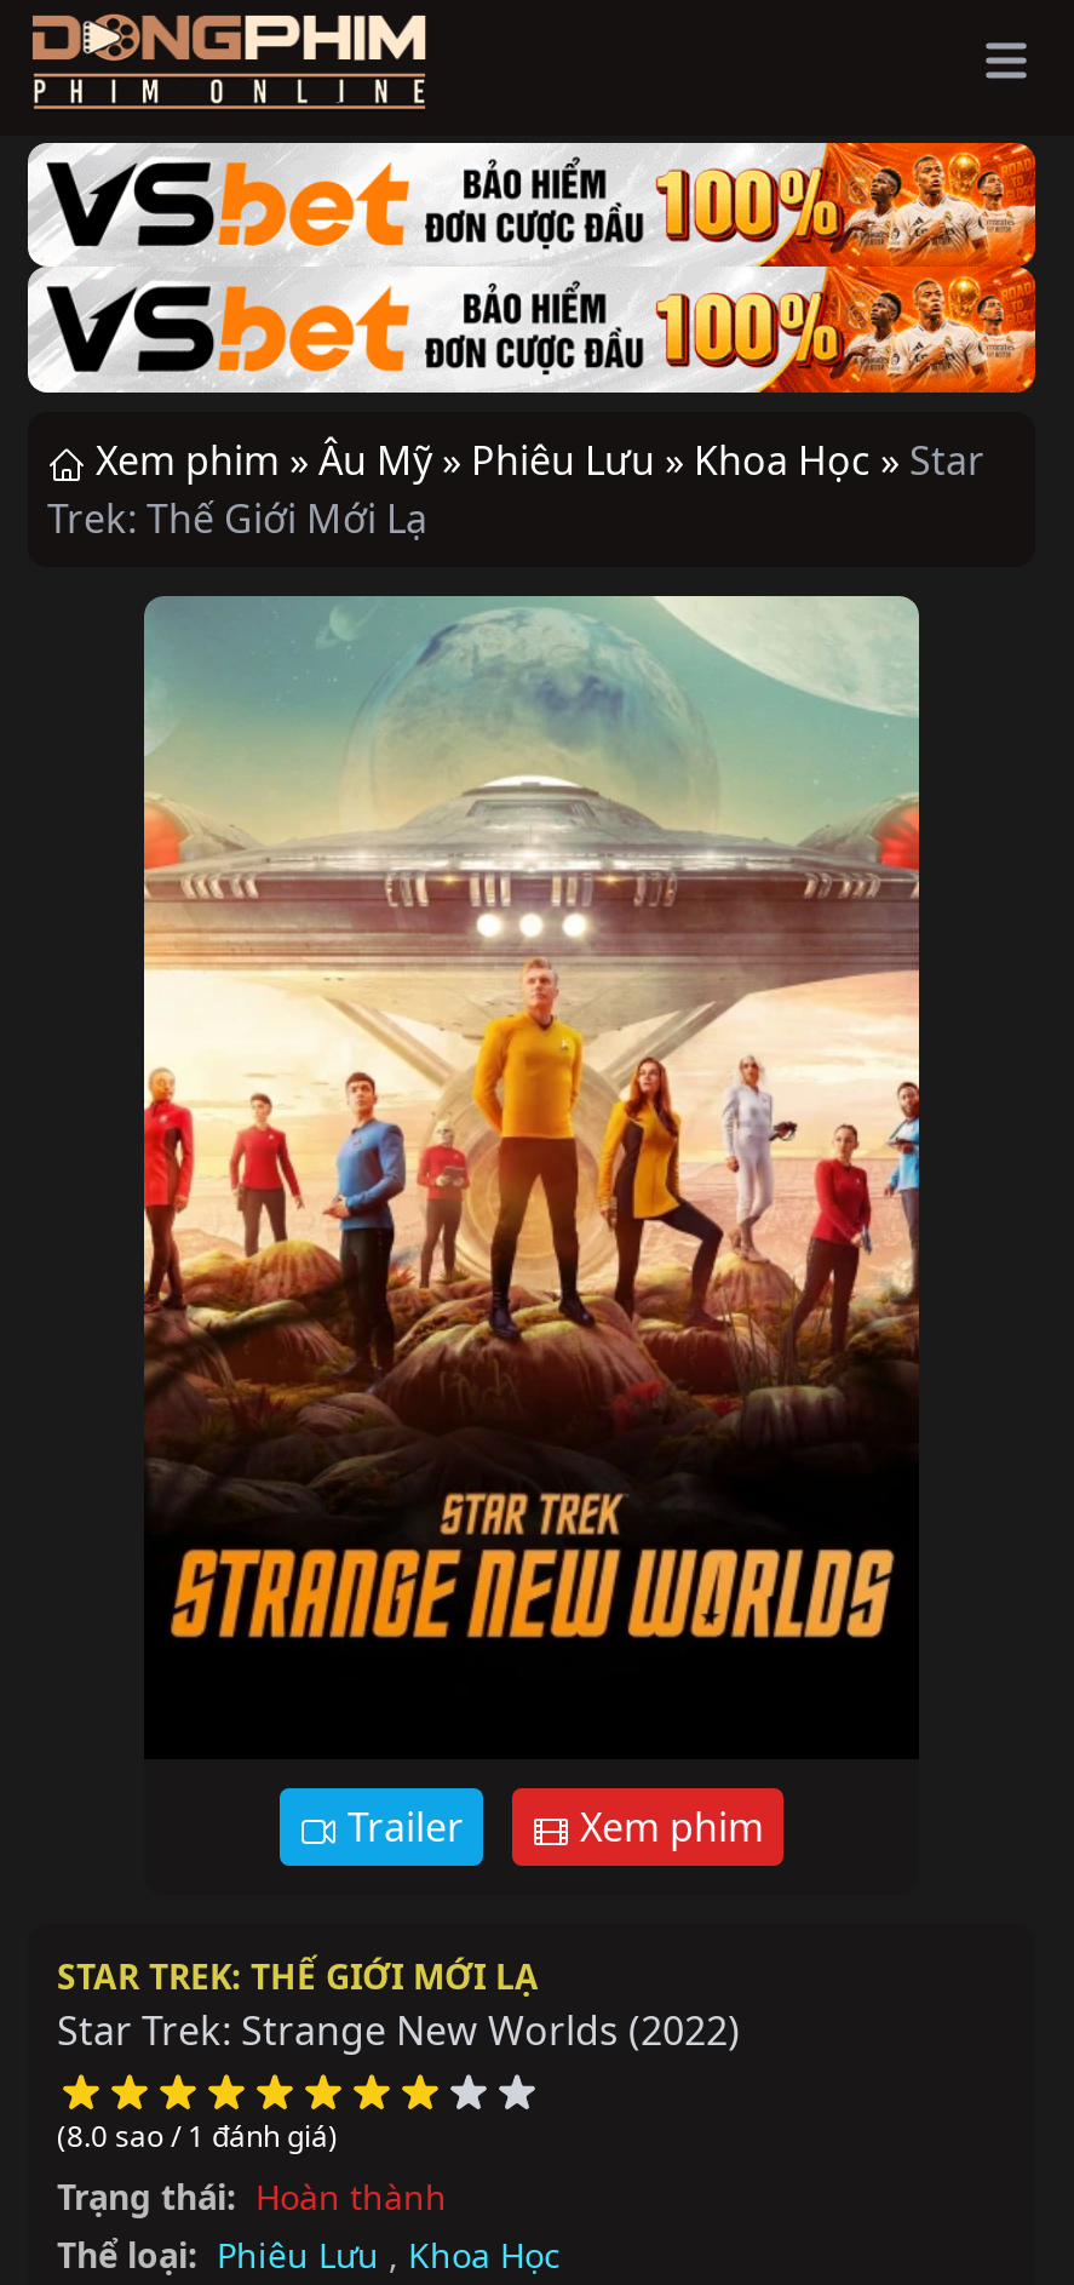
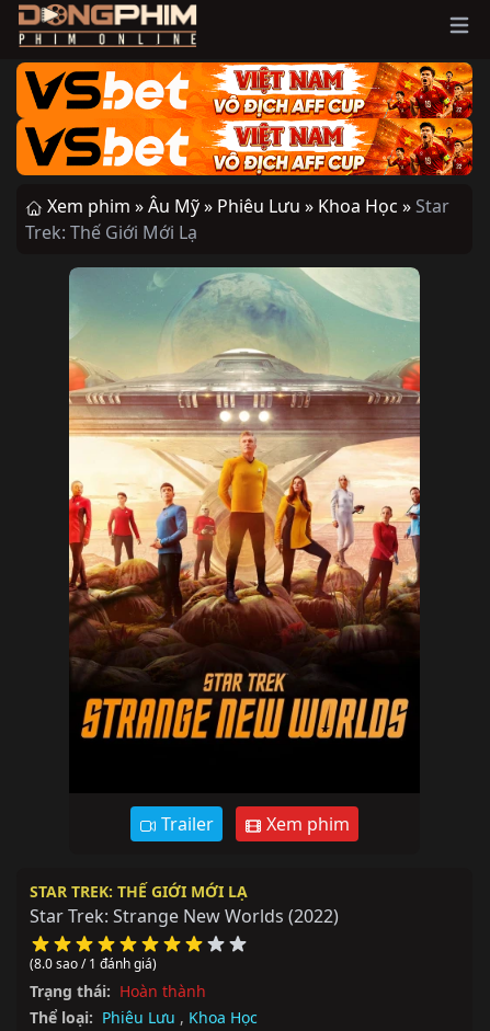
- [image]
+ [image]
